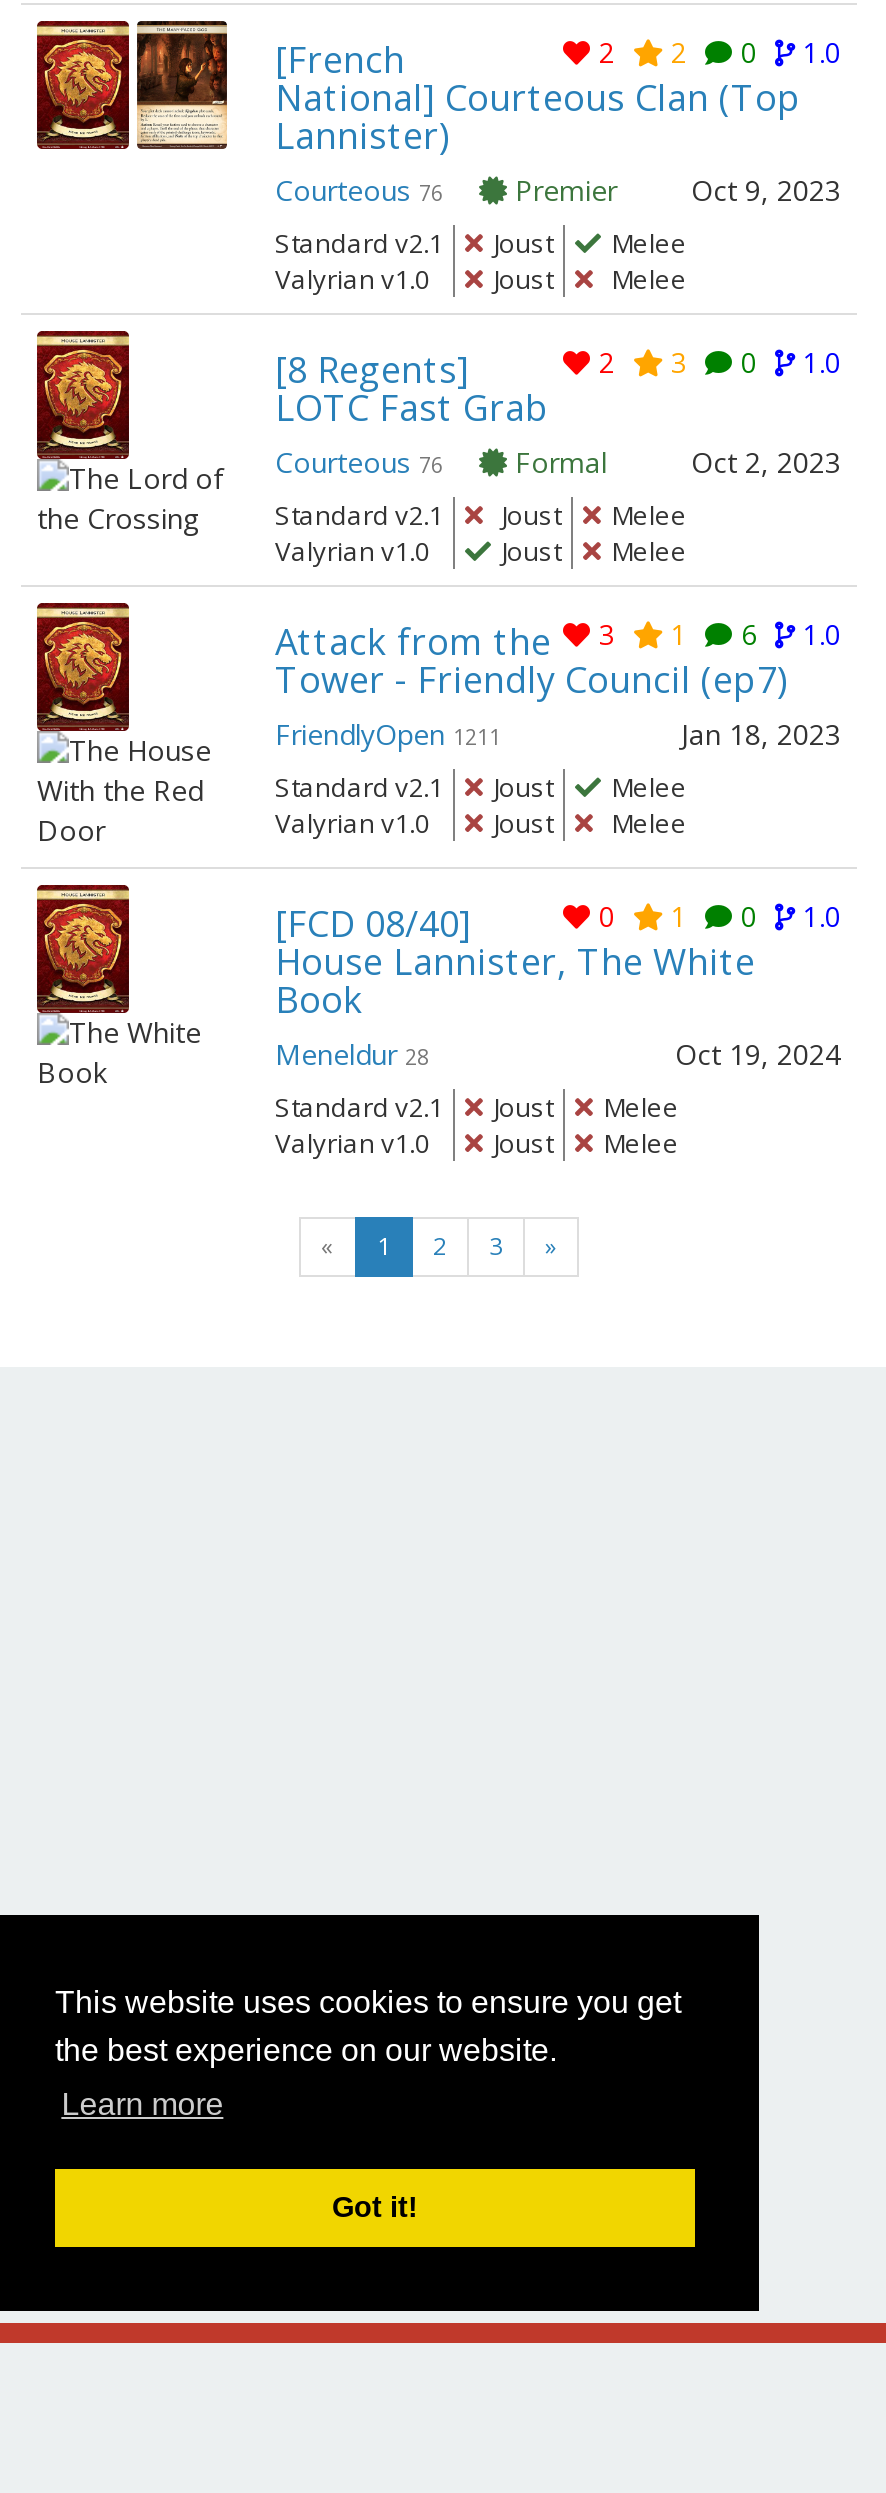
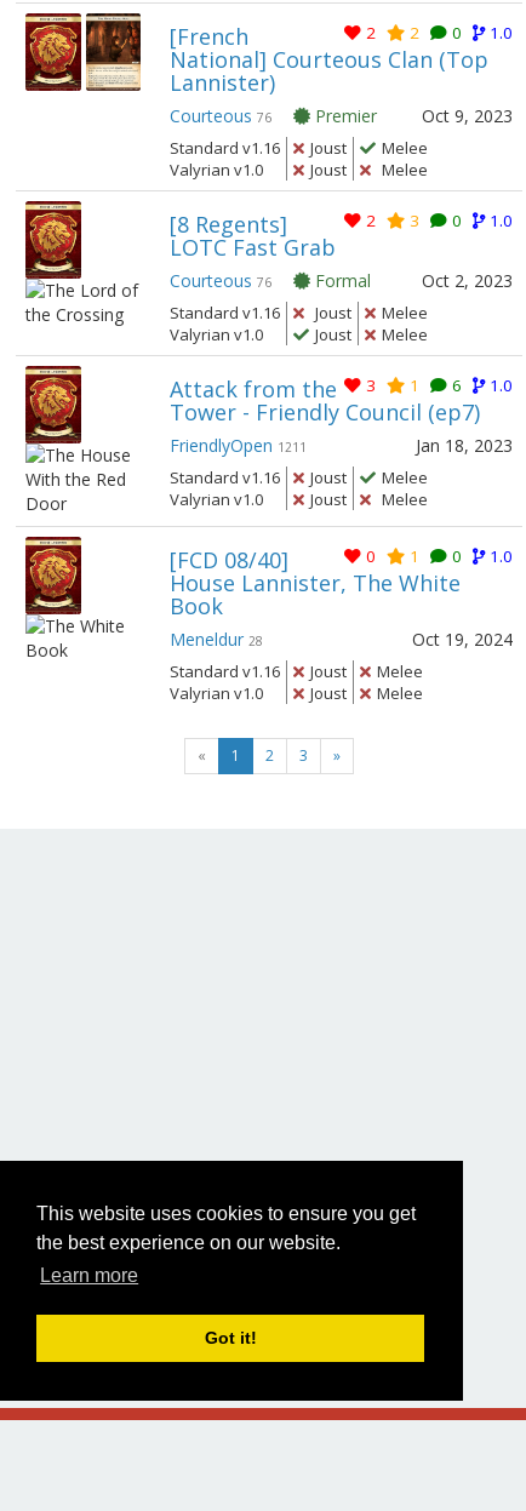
- Standard v2.1 Joust Melee
+ Standard v1.16 Joust Melee

- Standard v2.1 Joust Melee
+ Standard v1.16 Joust Melee

- Standard v2.1 Joust Melee
+ Standard v1.16 Joust Melee

- Standard v2.1 Joust Melee
+ Standard v1.16 Joust Melee
